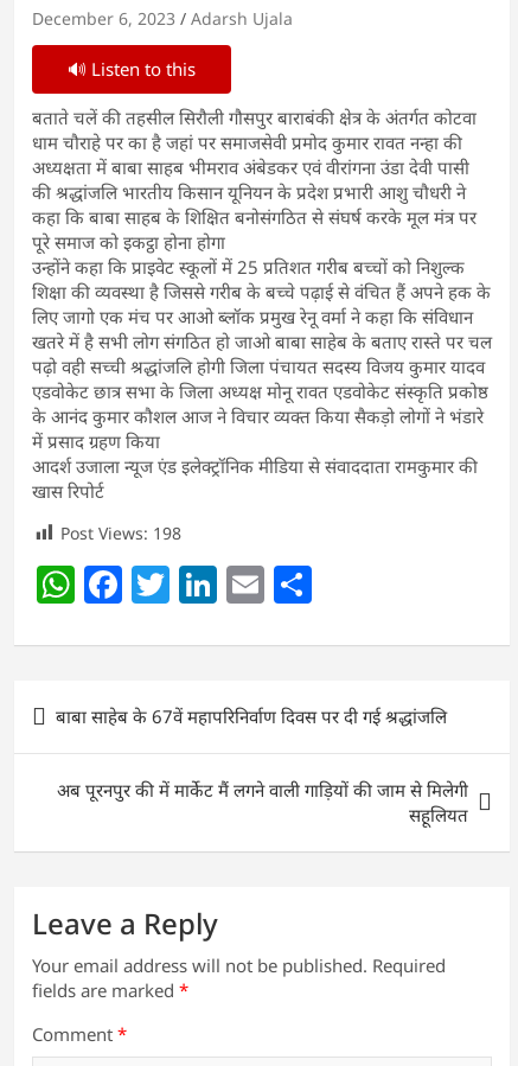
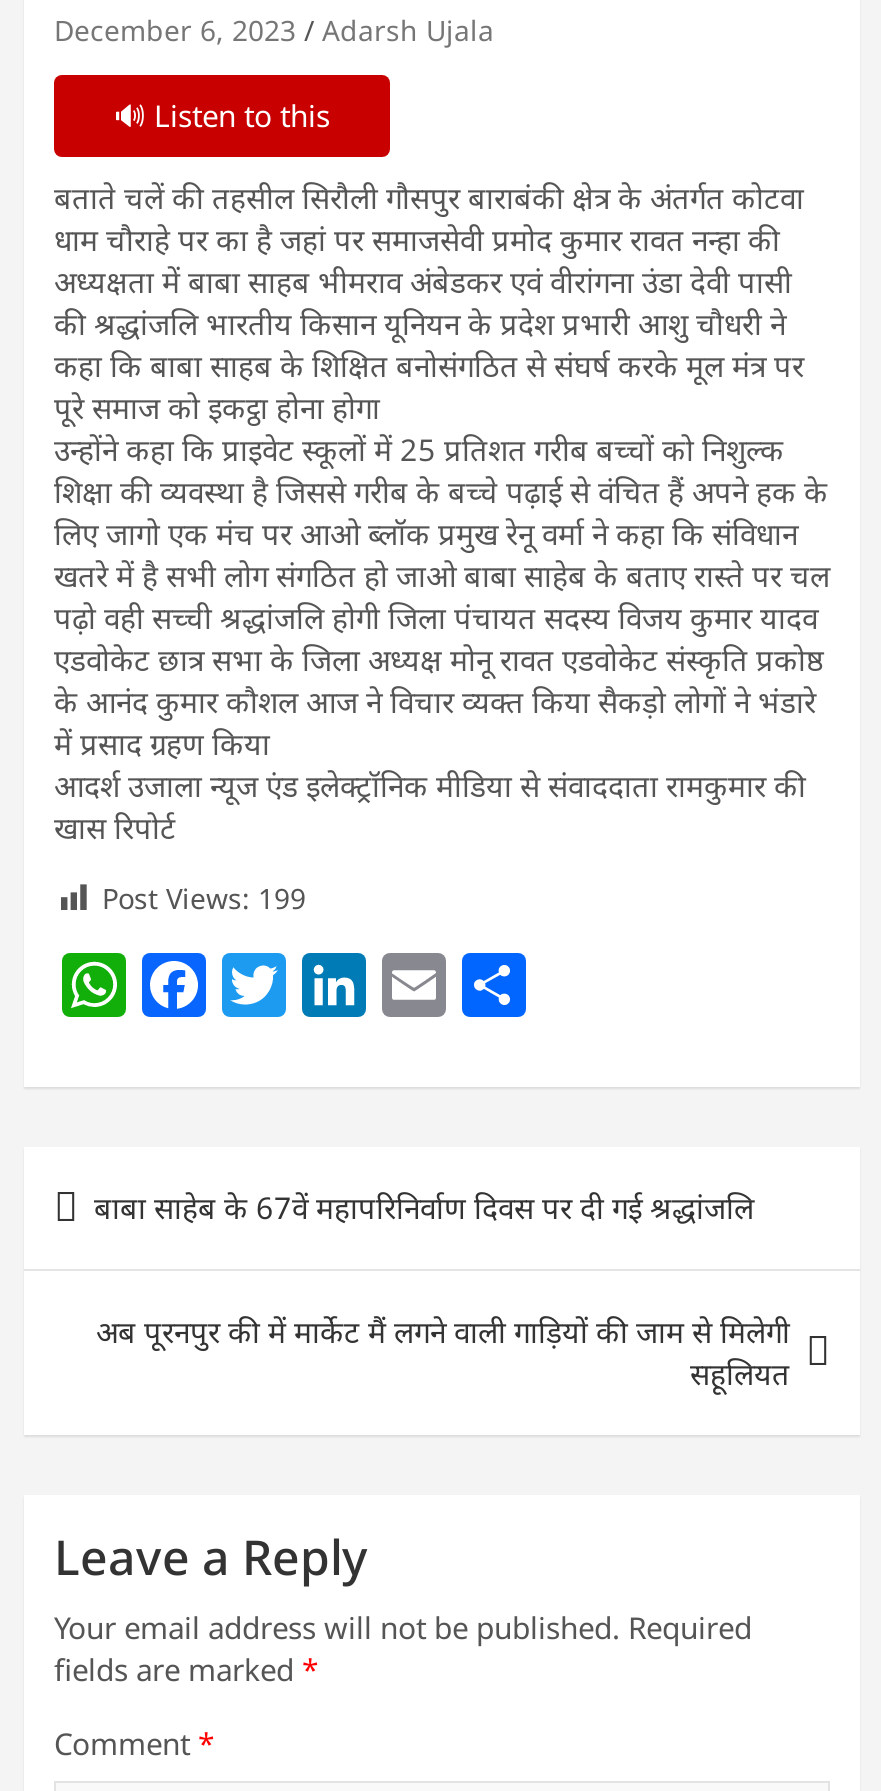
- Post Views: 198
+ Post Views: 199
